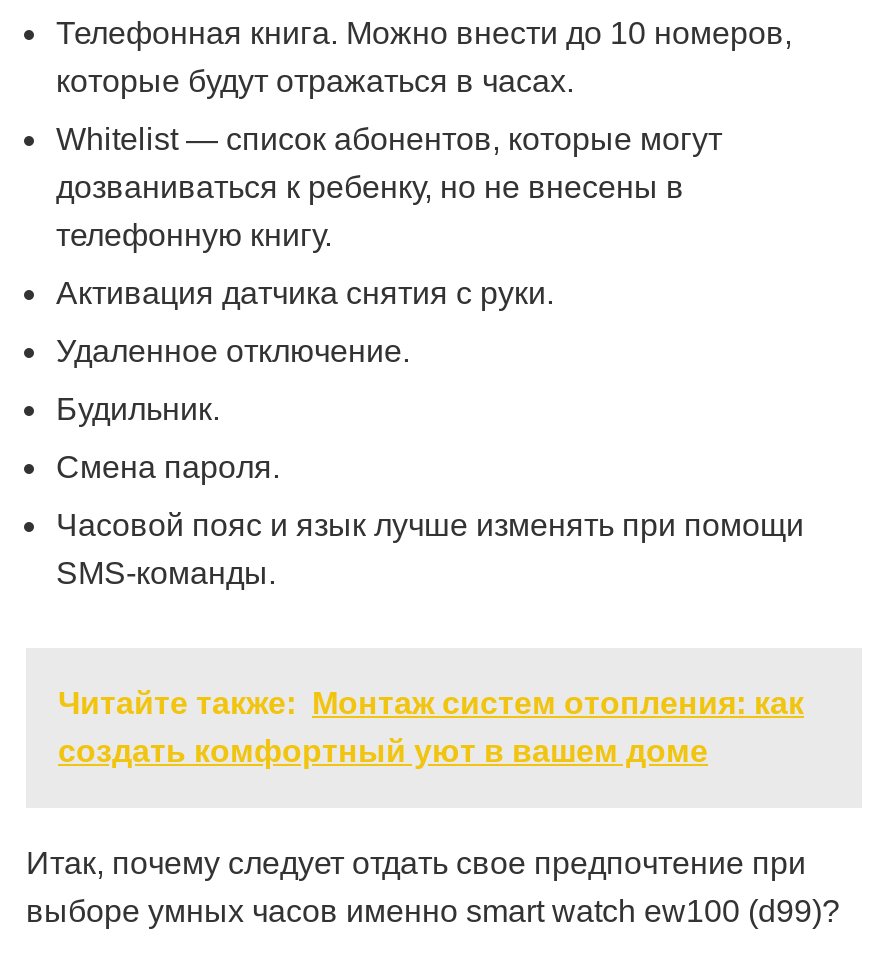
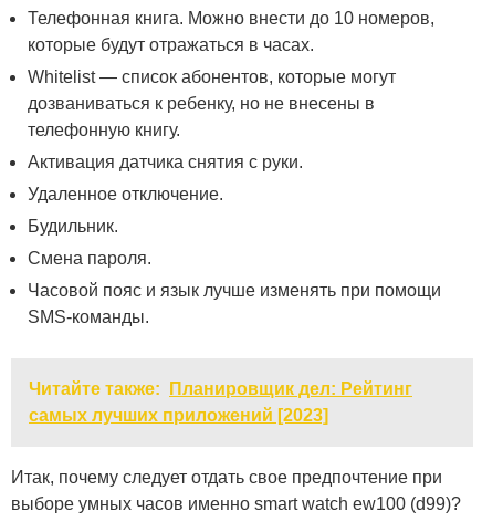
- Читайте также: Монтаж систем отопления: как
- создать комфортный уют в вашем доме
+ Читайте также: Планировщик дел: Рейтинг
+ самых лучших приложений [2023]
